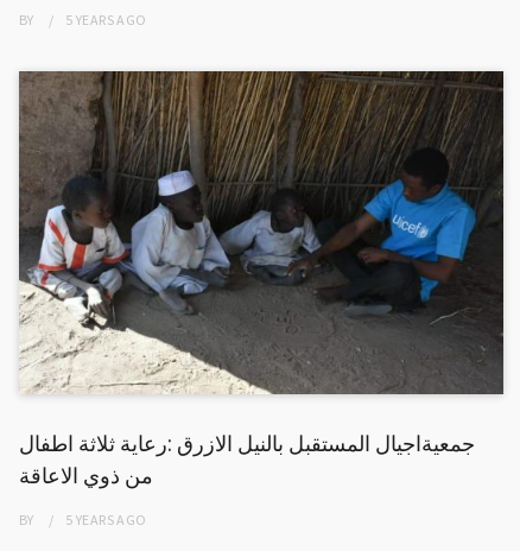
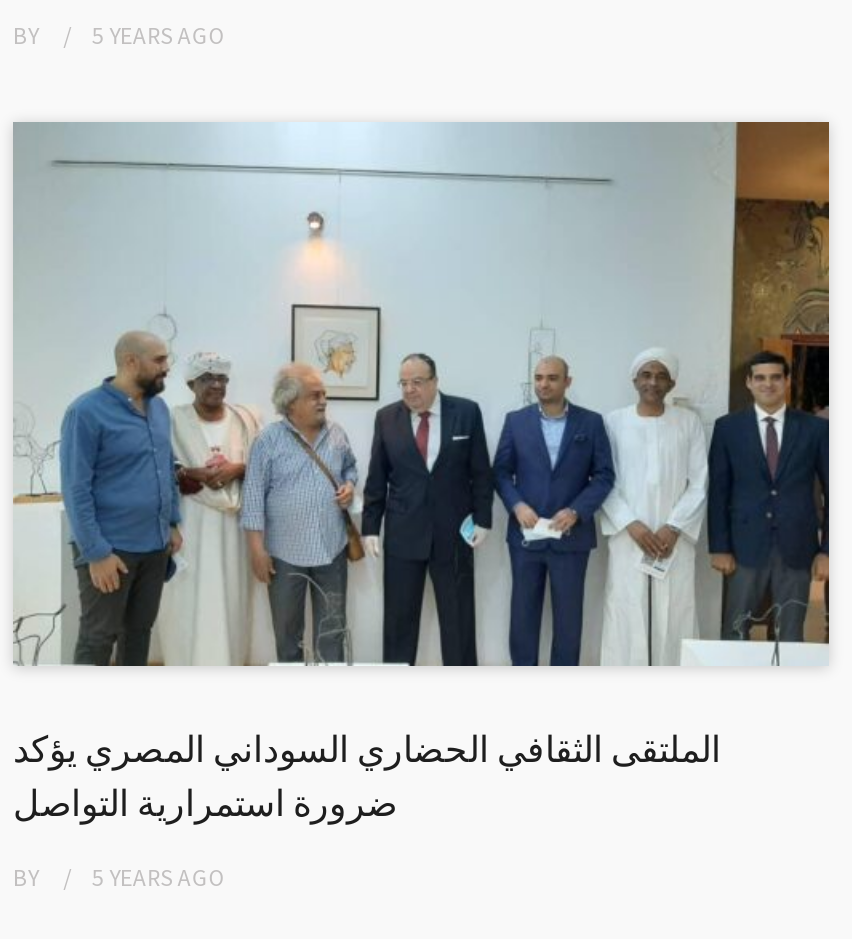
- [image]
- جمعيةاجيال المستقبل بالنيل الازرق :رعاية ثلاثة اطفال
- من ذوي الاعاقة
+ [image]
+ الملتقى الثقافي الحضاري السوداني المصري يؤكد
+ ضرورة استمرارية التواصل
